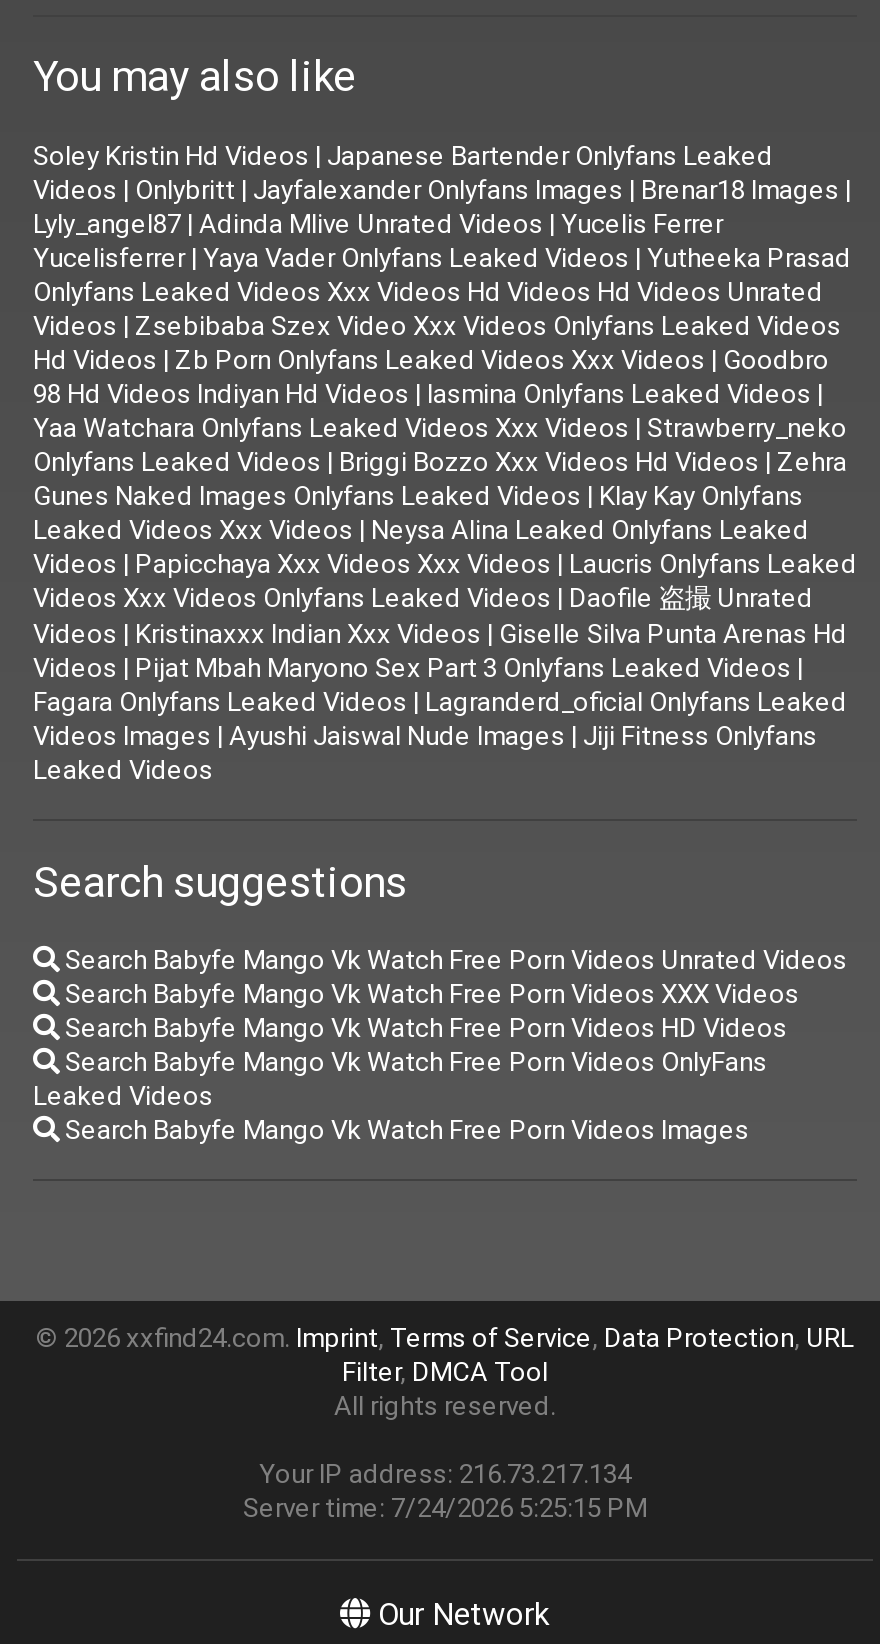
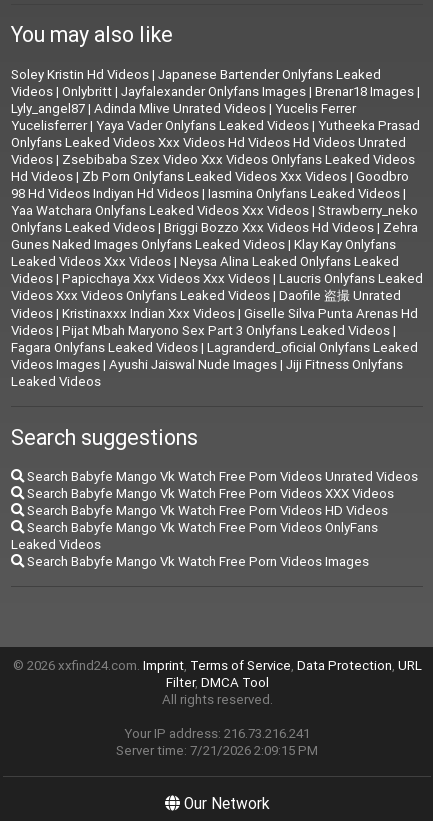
- Your IP address: 216.73.217.134
+ Your IP address: 216.73.216.241

- Server time: 7/24/2026 5:25:15 PM
+ Server time: 7/21/2026 2:09:15 PM
